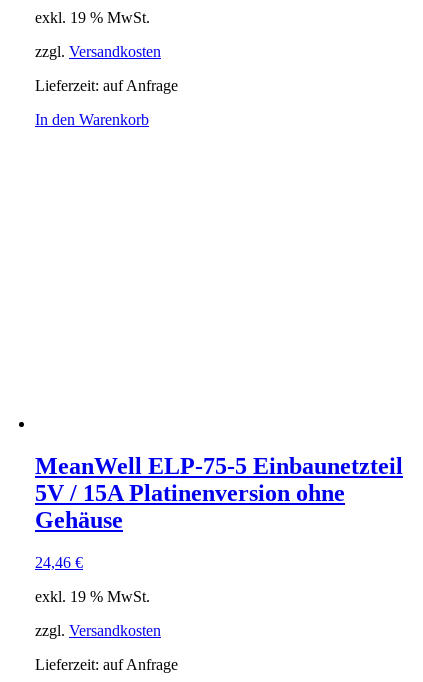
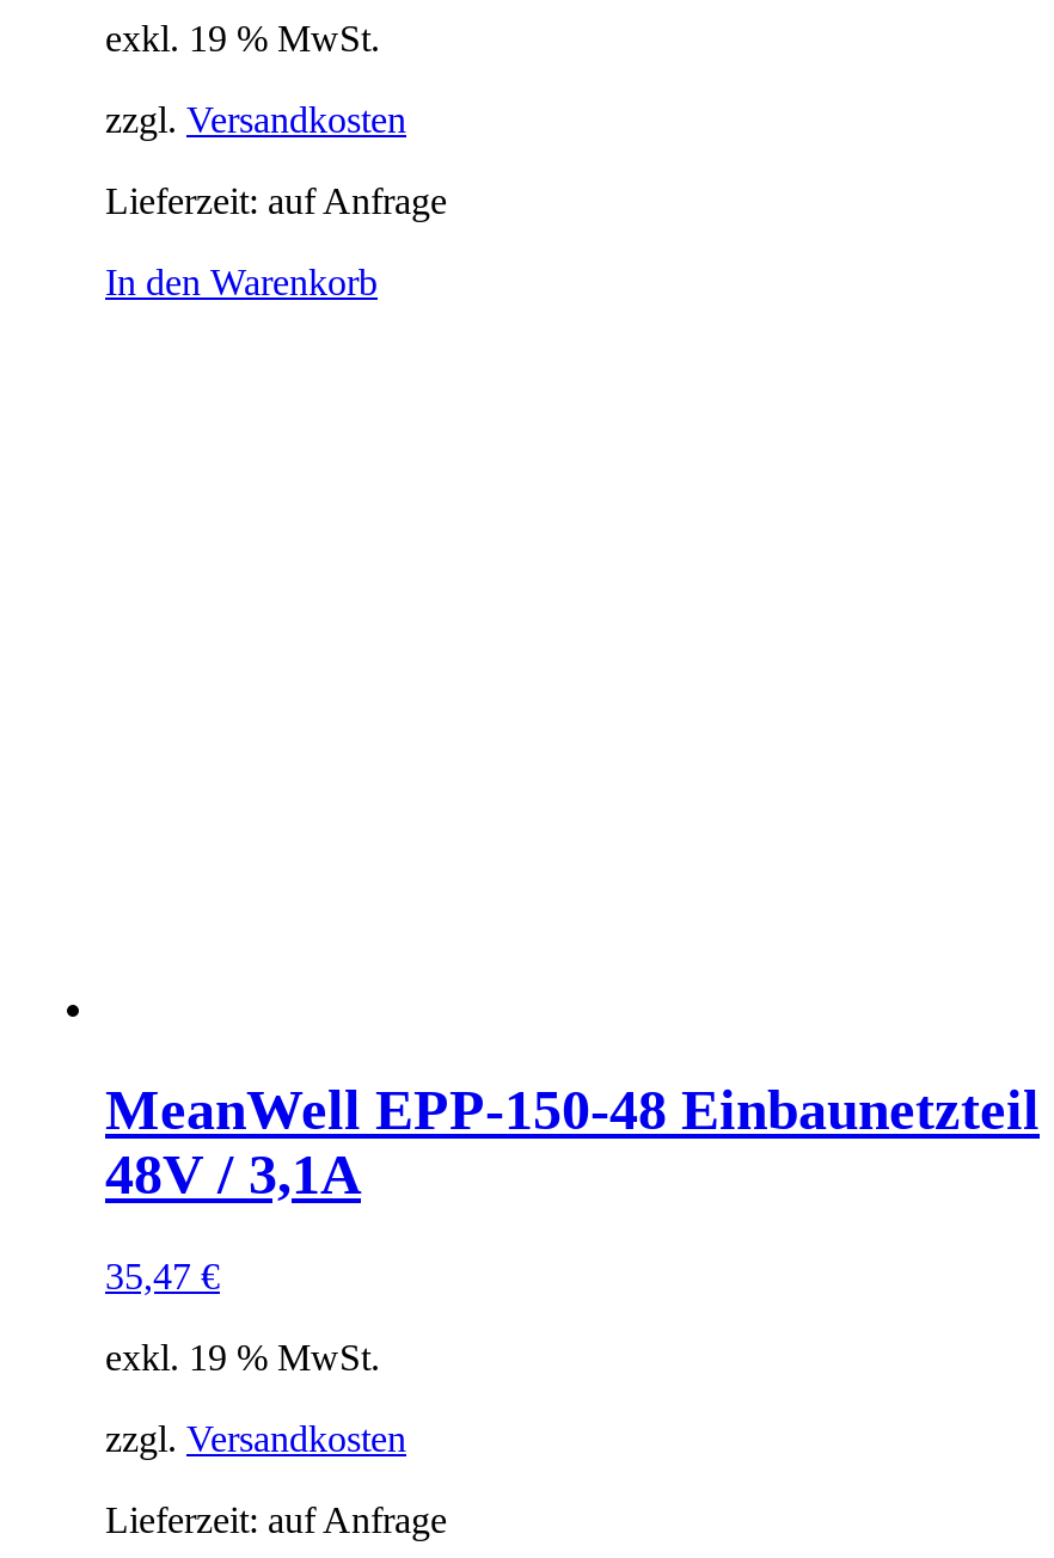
- MeanWell ELP-75-5 Einbaunetzteil
- 5V / 15A Platinenversion ohne
- Gehäuse
+ MeanWell EPP-150-48 Einbaunetzteil
+ 48V / 3,1A

- 24,46 €
+ 35,47 €
